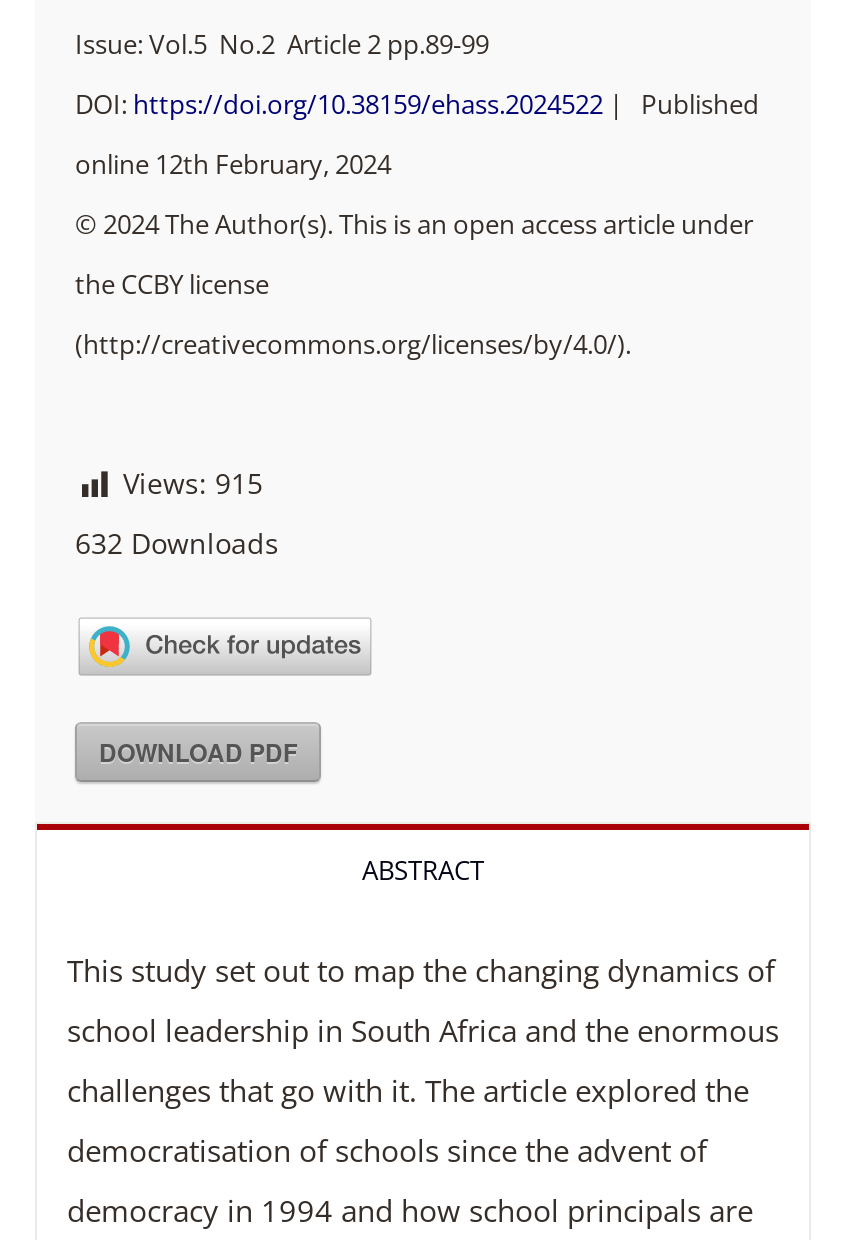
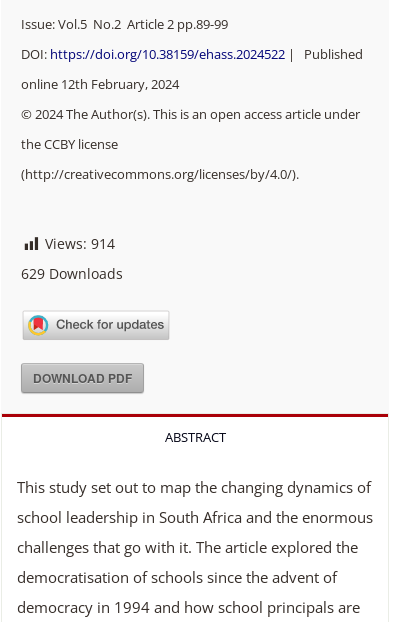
- Views: 915
+ Views: 914

- 632 Downloads
+ 629 Downloads
